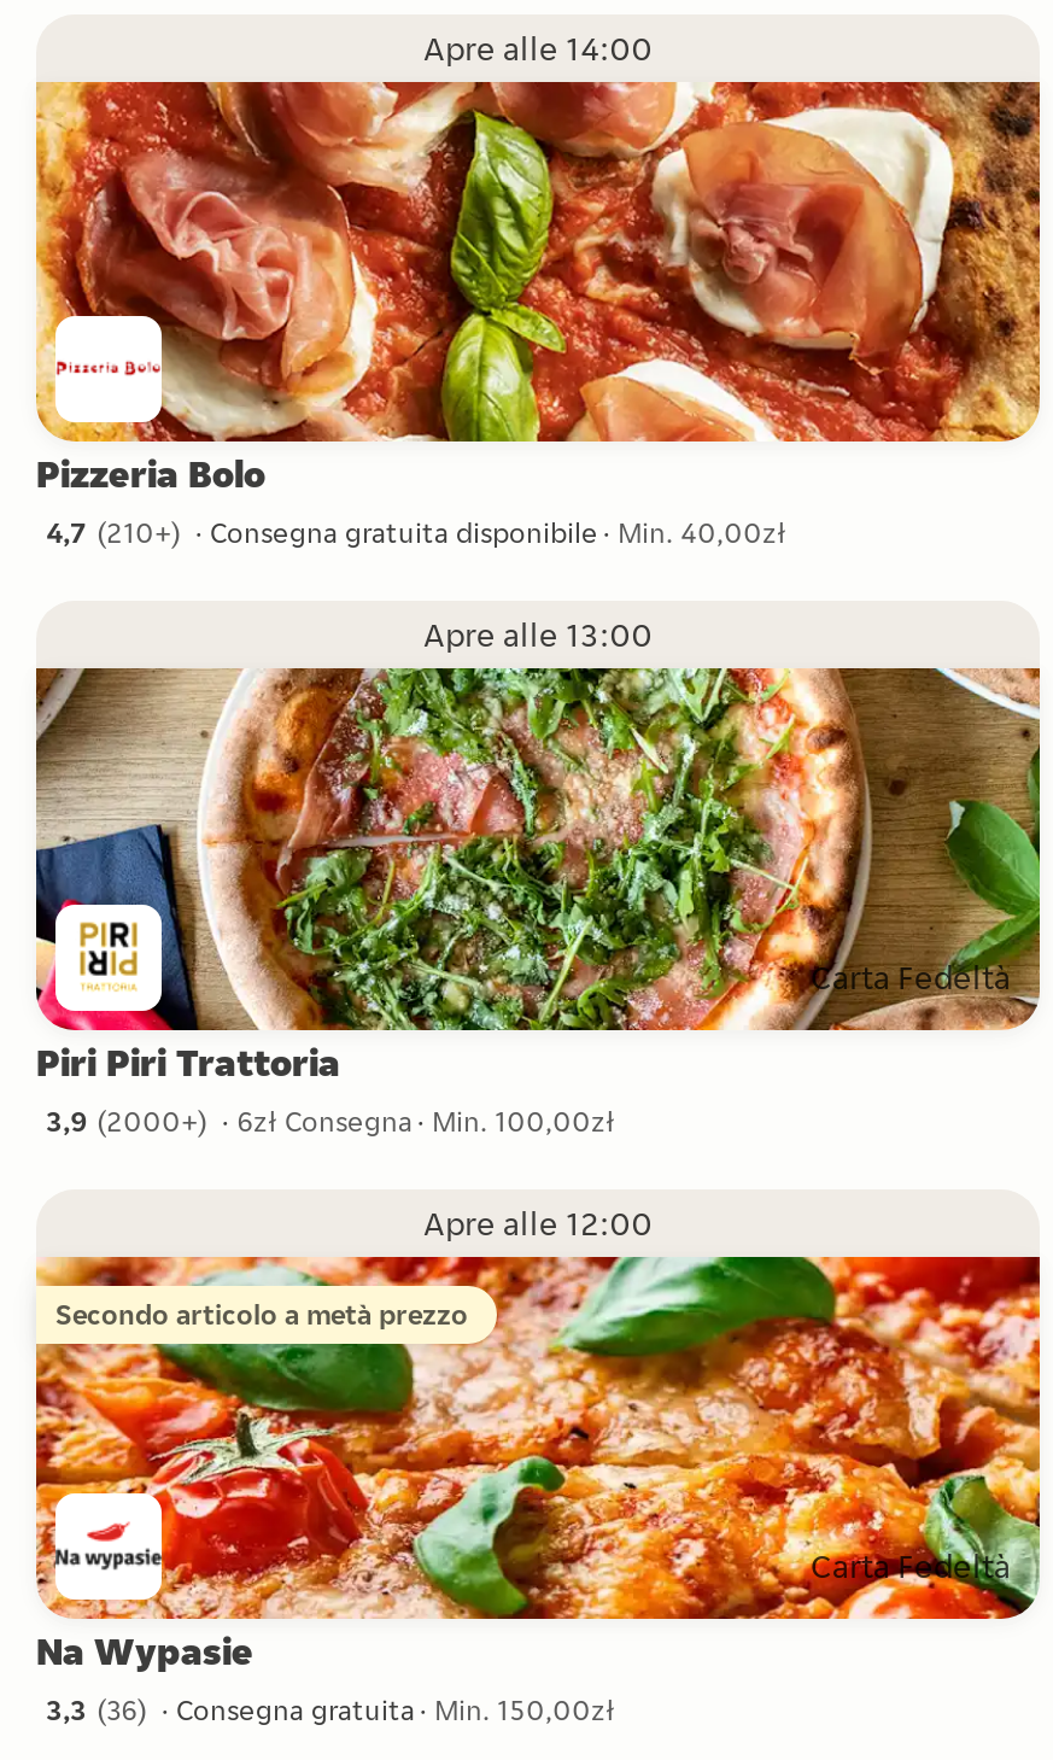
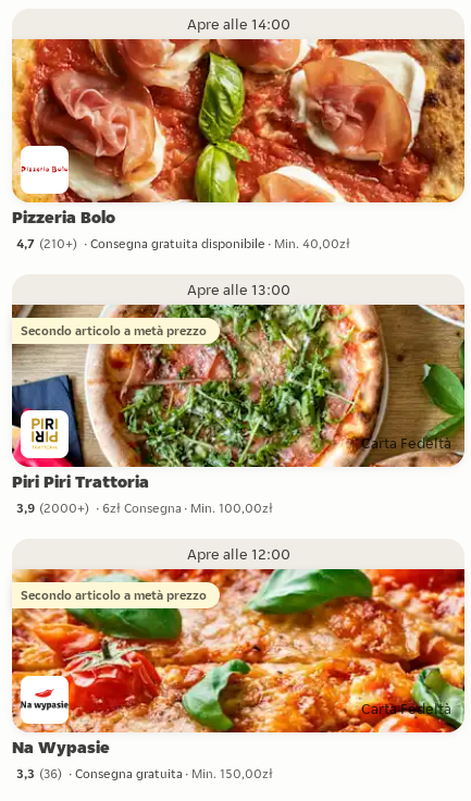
+ Secondo articolo a metà prezzo
